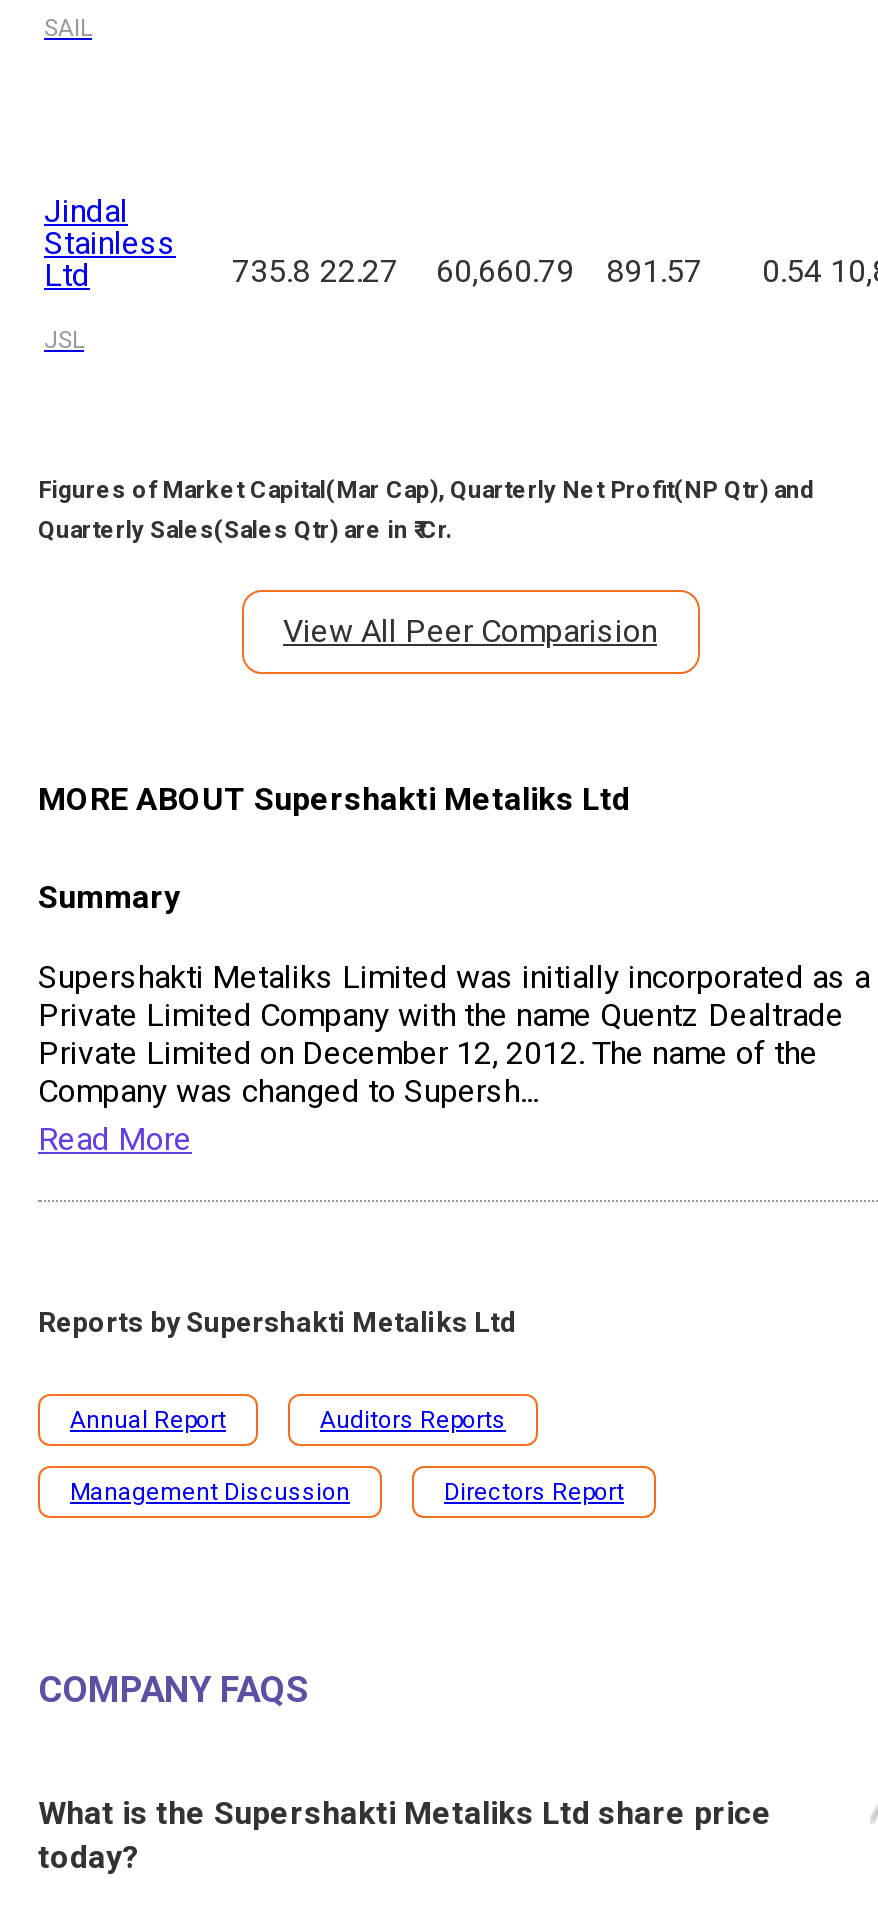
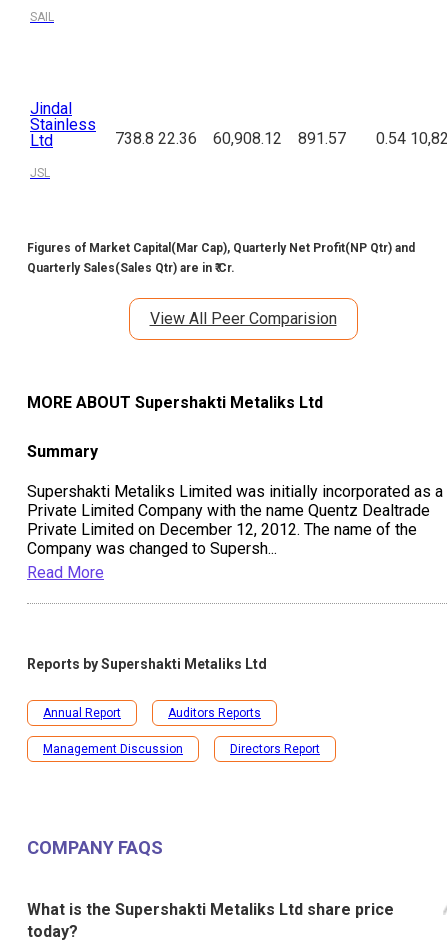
- 735.8 22.27
+ 738.8 22.36

- 60,660.79
+ 60,908.12
